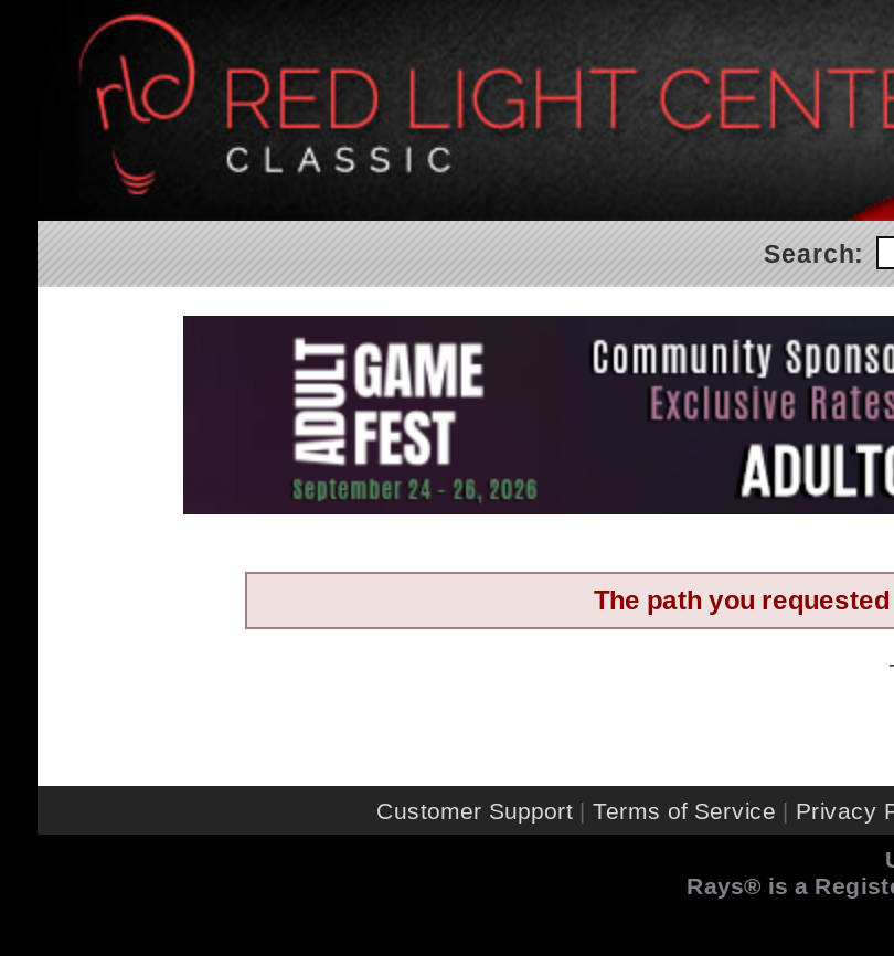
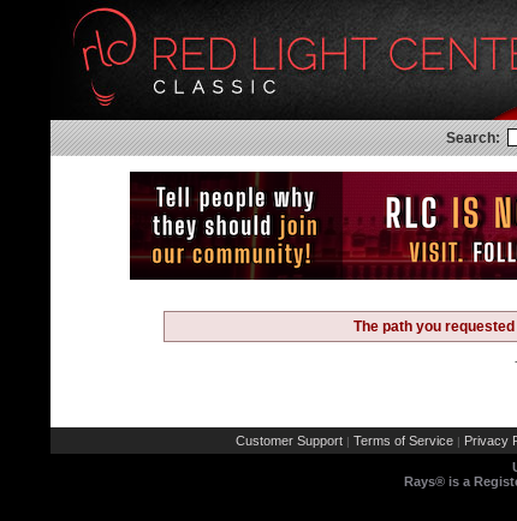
- [image]
+ [image]
